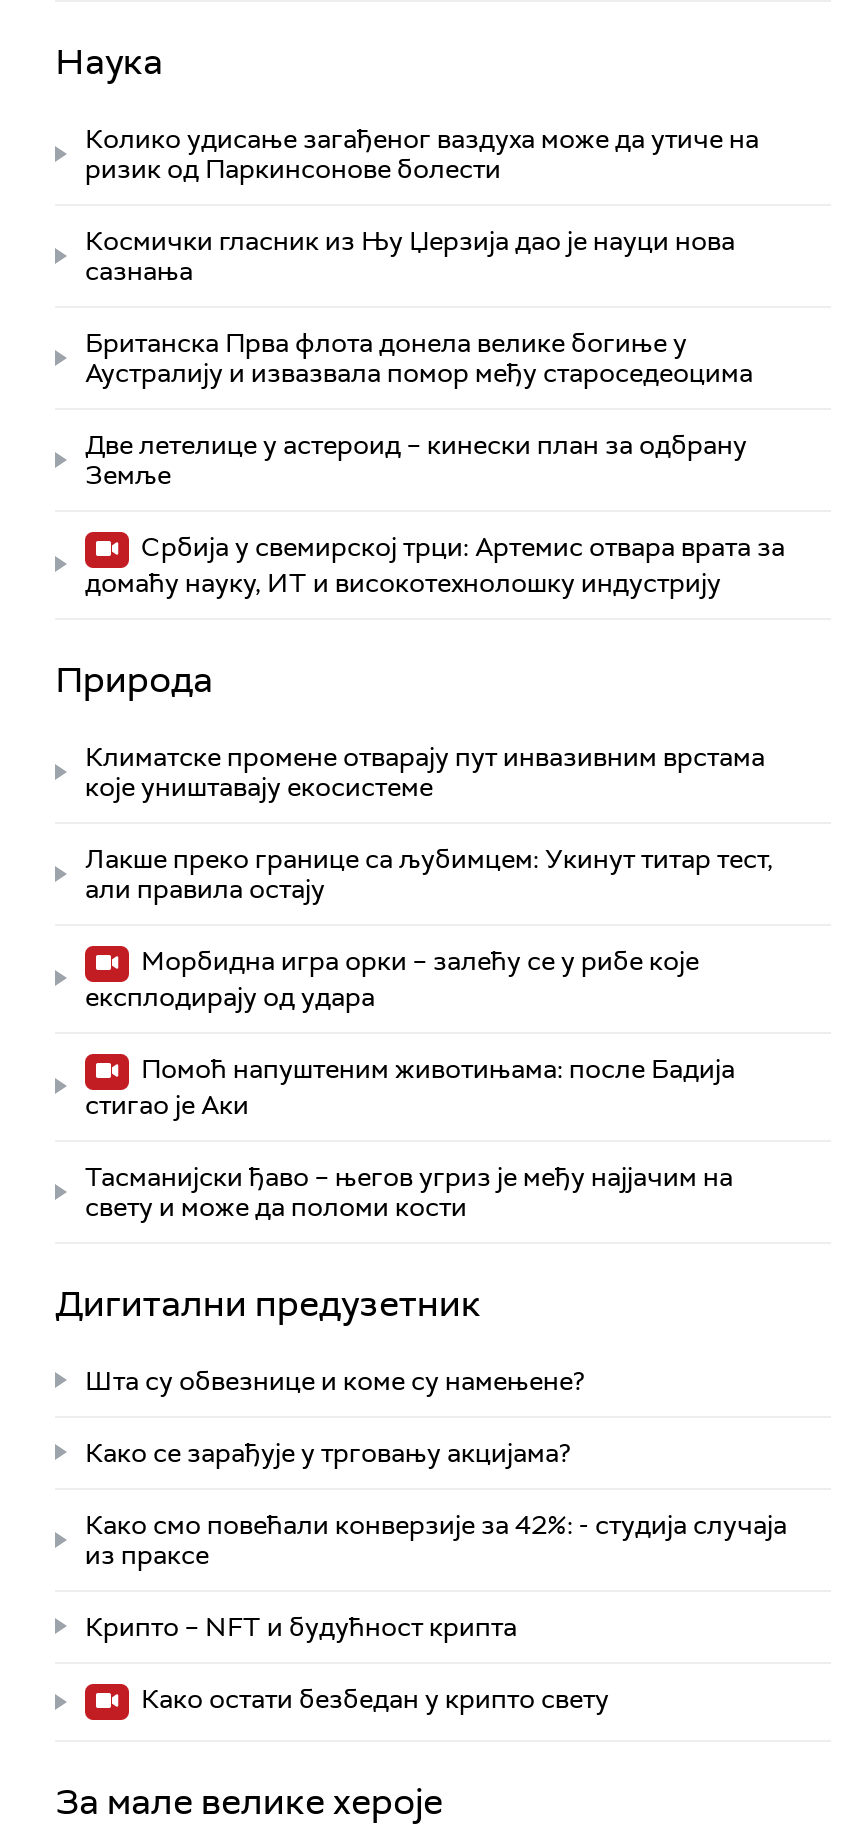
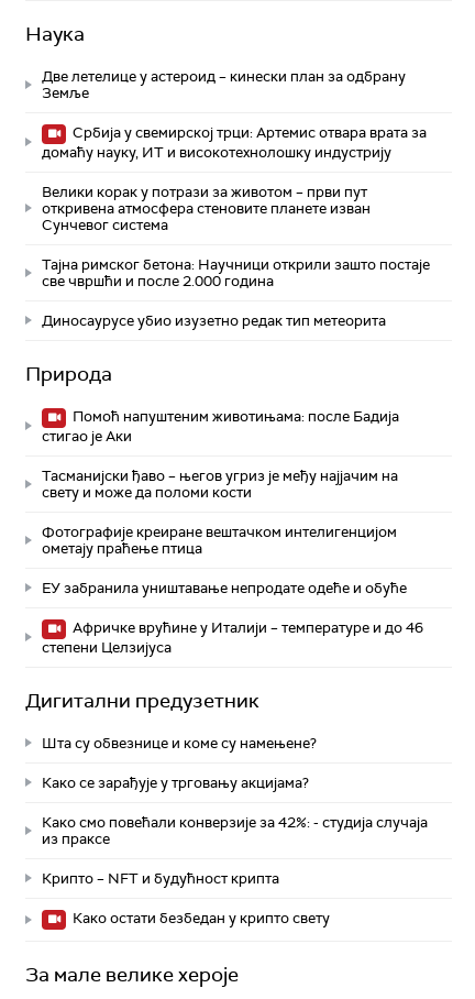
- Колико удисање загађеног ваздуха може да утиче на
- ризик од Паркинсонове болести
- Космички гласник из Њу Џерзија дао је науци нова
- сазнања
- Британска Прва флота донела велике богиње у
- Аустралију и извазвала помор међу староседеоцима

moved up: Две летелице у астероид – кинески план за одбрану | Земље | Србија у свемирској трци: Артемис отвара врата за | домаћу науку, ИТ и високотехнолошку индустрију

+ Велики корак у потрази за животом – први пут
+ откривена атмосфера стеновите планете изван
+ Сунчевог система
+ Тајна римског бетона: Научници открили зашто постаје
+ све чвршћи и после 2.000 година
+ Диносаурусе убио изузетно редак тип метеорита

- Климатске промене отварају пут инвазивним врстама
- које уништавају екосистеме
- Лакше преко границе са љубимцем: Укинут титар тест,
- али правила остају
- Морбидна игра орки – залећу се у рибе које
- експлодирају од удара

moved up: Помоћ напуштеним животињама: после Бадија | стигао је Аки | Тасманијски ђаво – његов угриз је међу најјачим на | свету и може да поломи кости

+ Фотографије креиране вештачком интелигенцијом
+ ометају праћење птица
+ ЕУ забранила уништавање непродате одеће и обуће
+ Афричке врућине у Италији – температуре и до 46
+ степени Целзијуса
